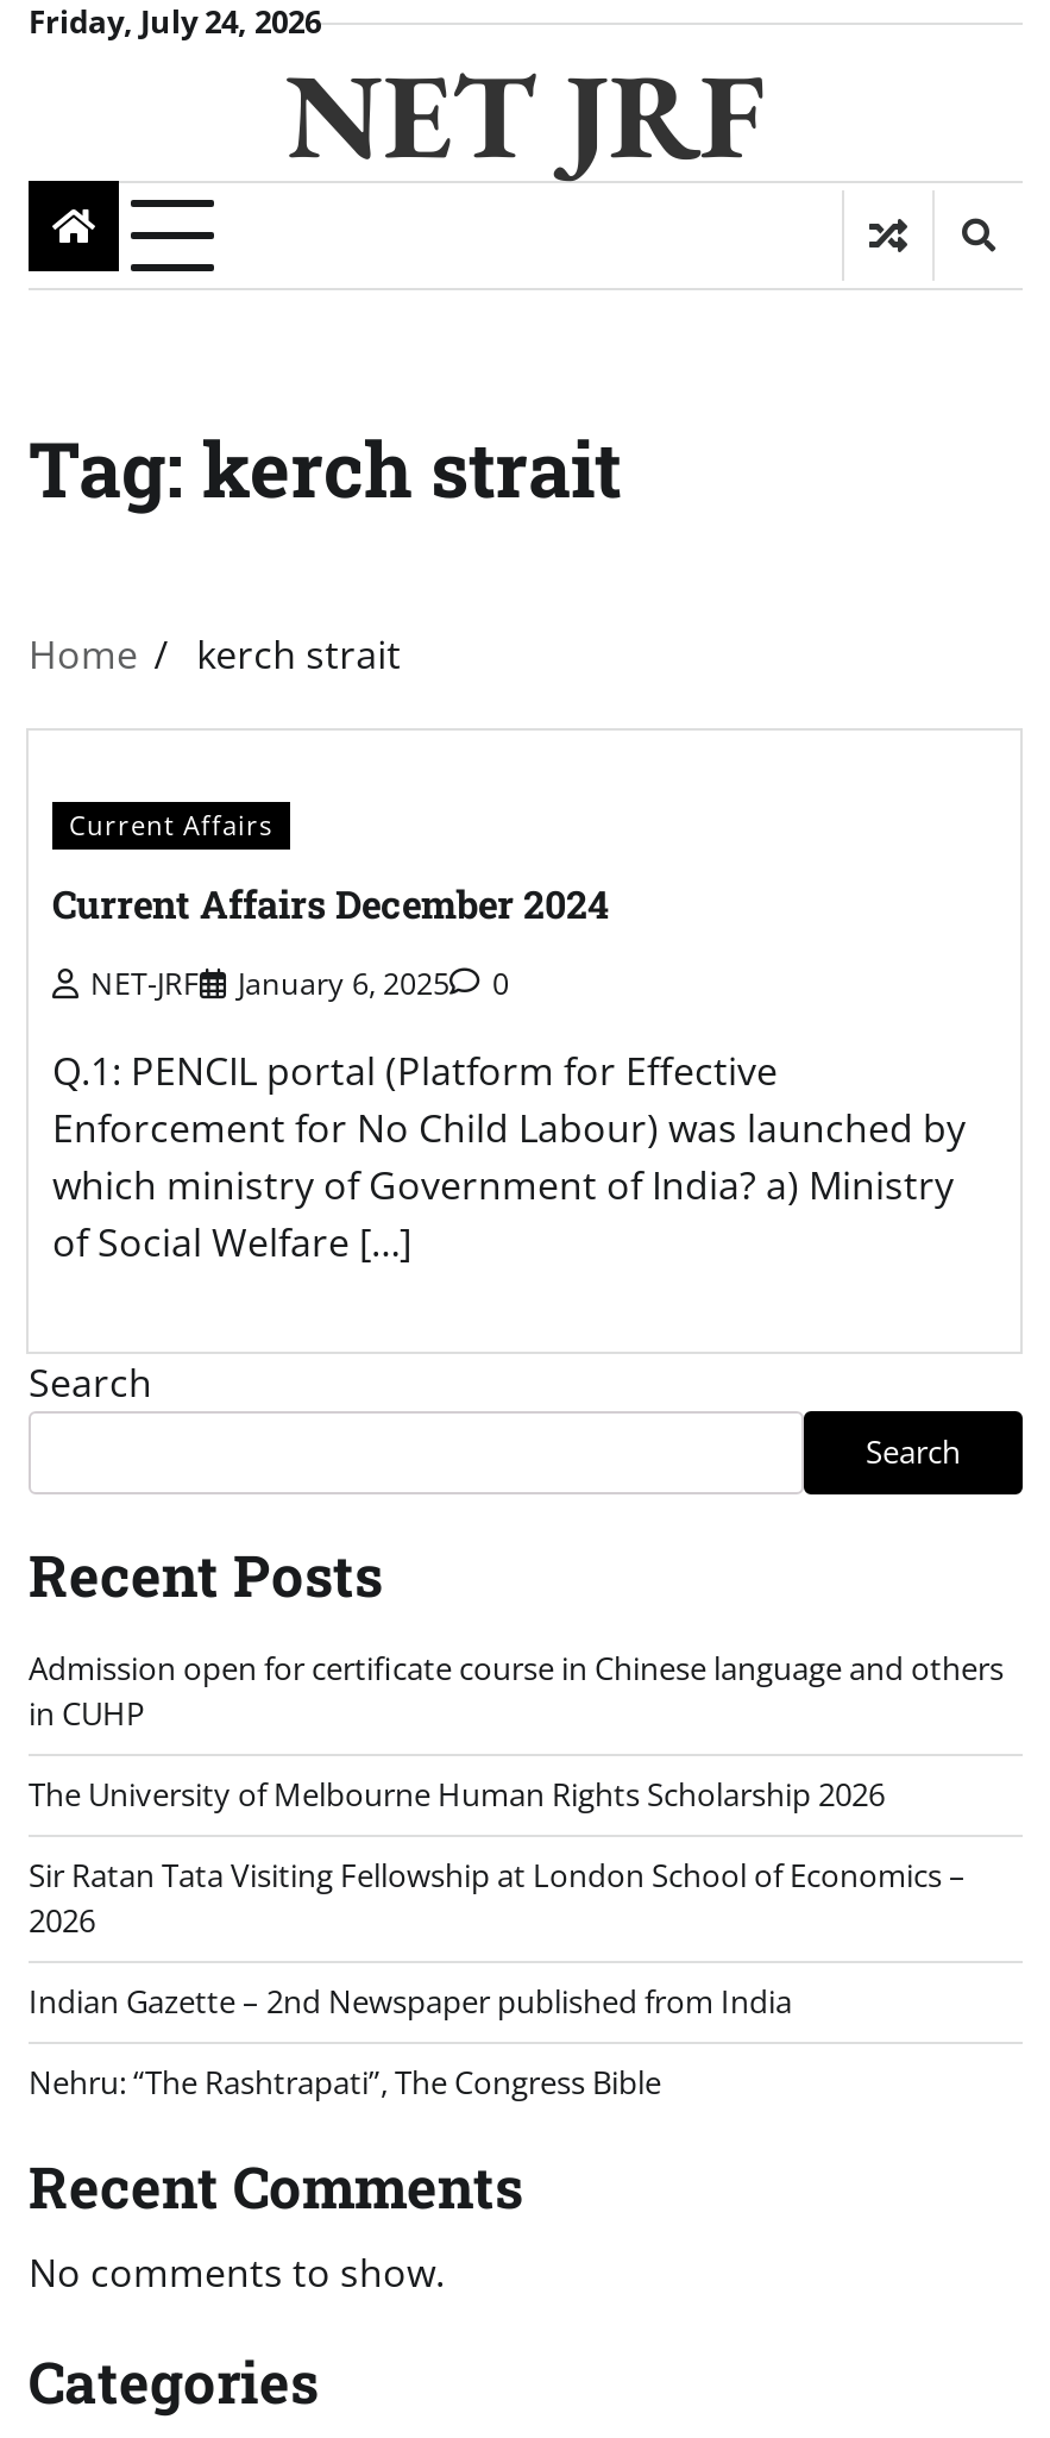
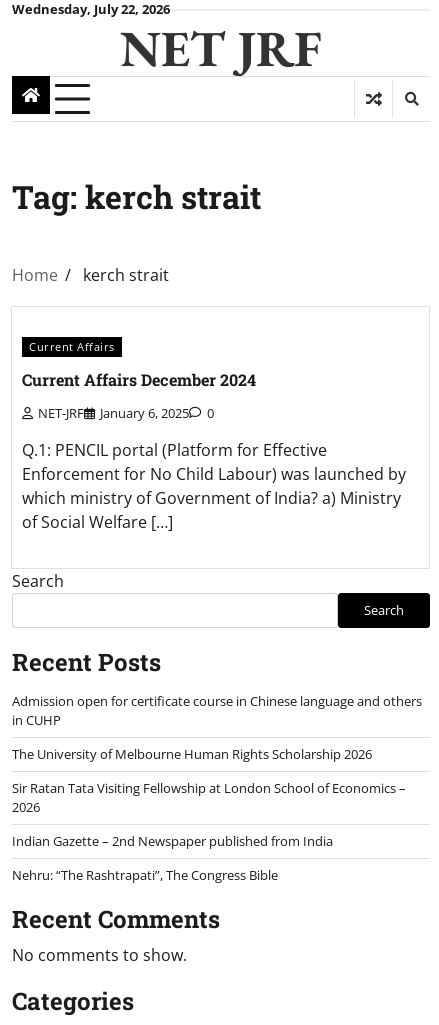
- Friday, July 24, 2026
+ Wednesday, July 22, 2026
